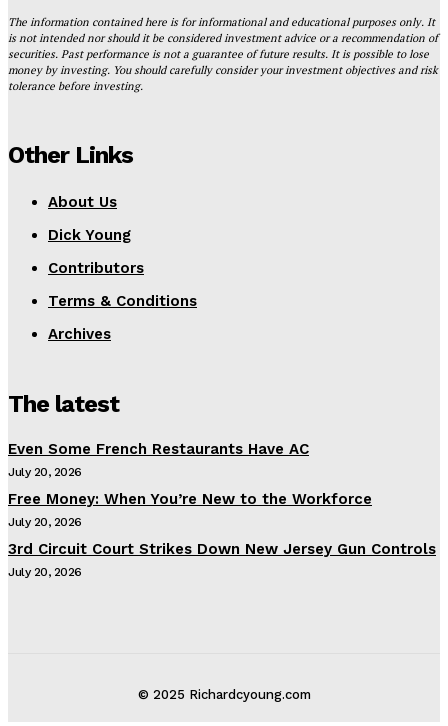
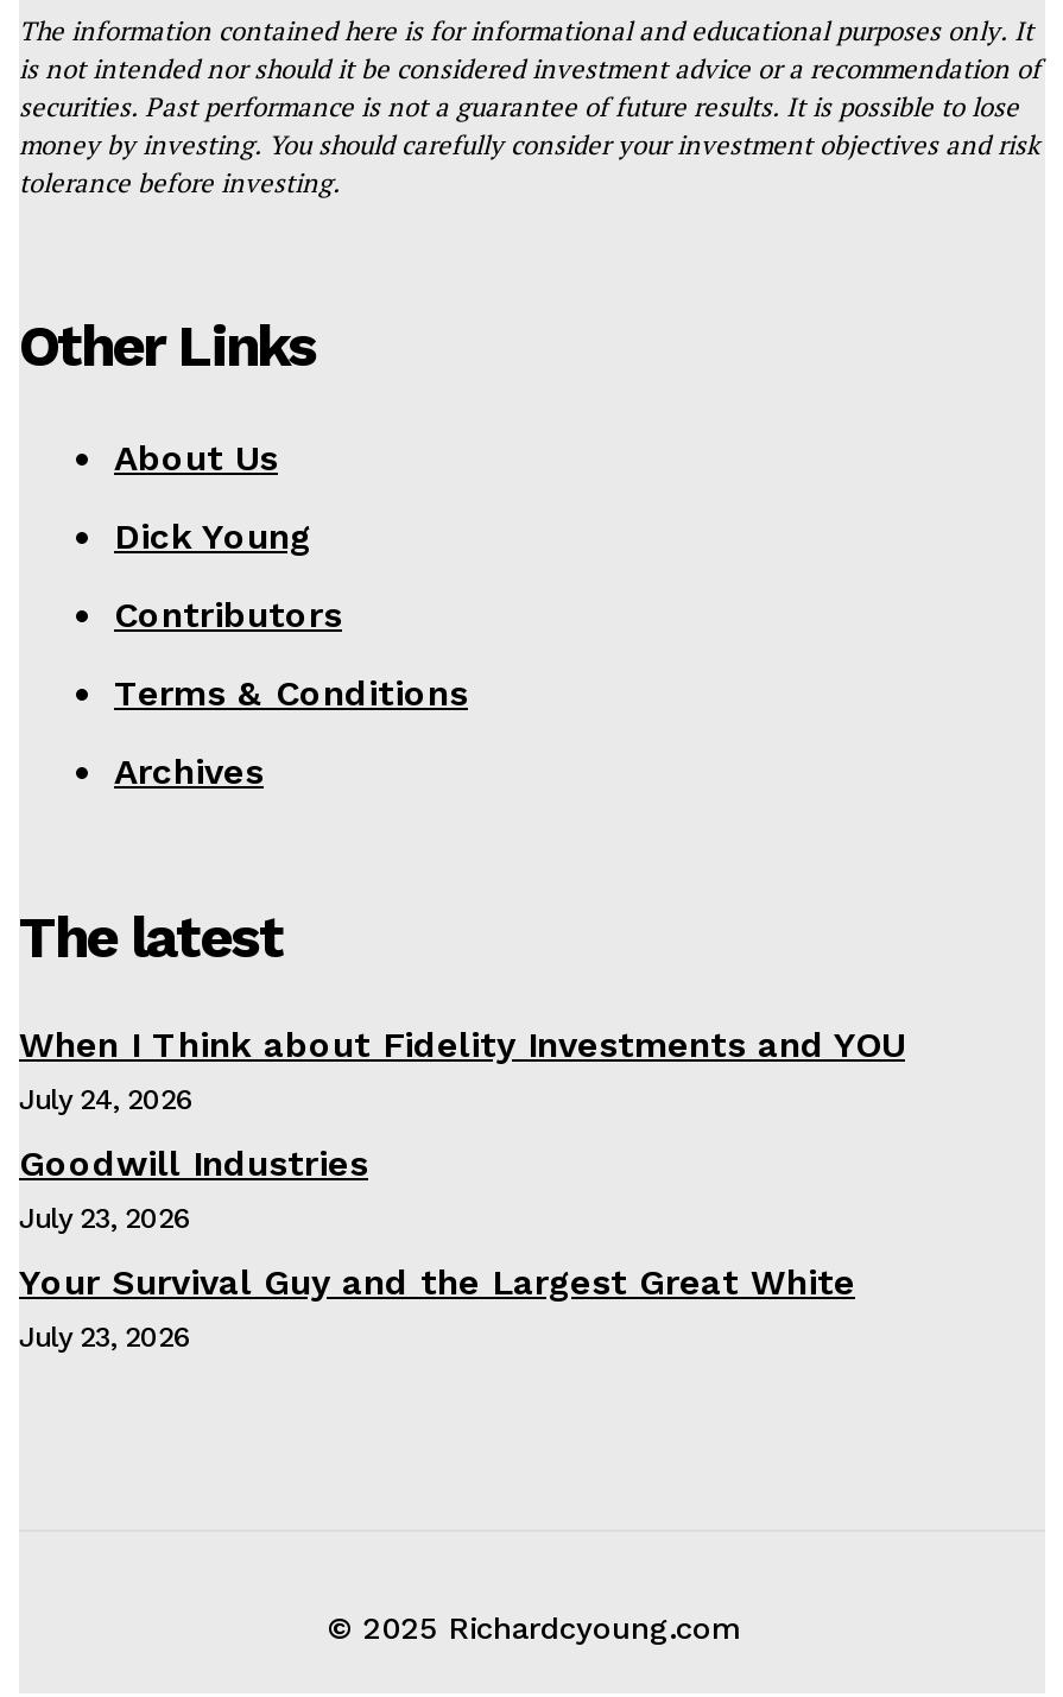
- Even Some French Restaurants Have AC
- July 20, 2026
+ When I Think about Fidelity Investments and YOU
+ July 24, 2026

- Free Money: When You’re New to the Workforce
- July 20, 2026
+ Goodwill Industries
+ July 23, 2026

- 3rd Circuit Court Strikes Down New Jersey Gun Controls
- July 20, 2026
+ Your Survival Guy and the Largest Great White
+ July 23, 2026
